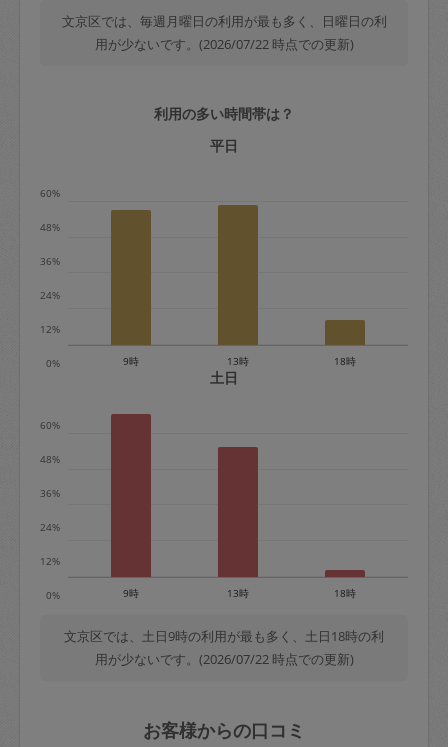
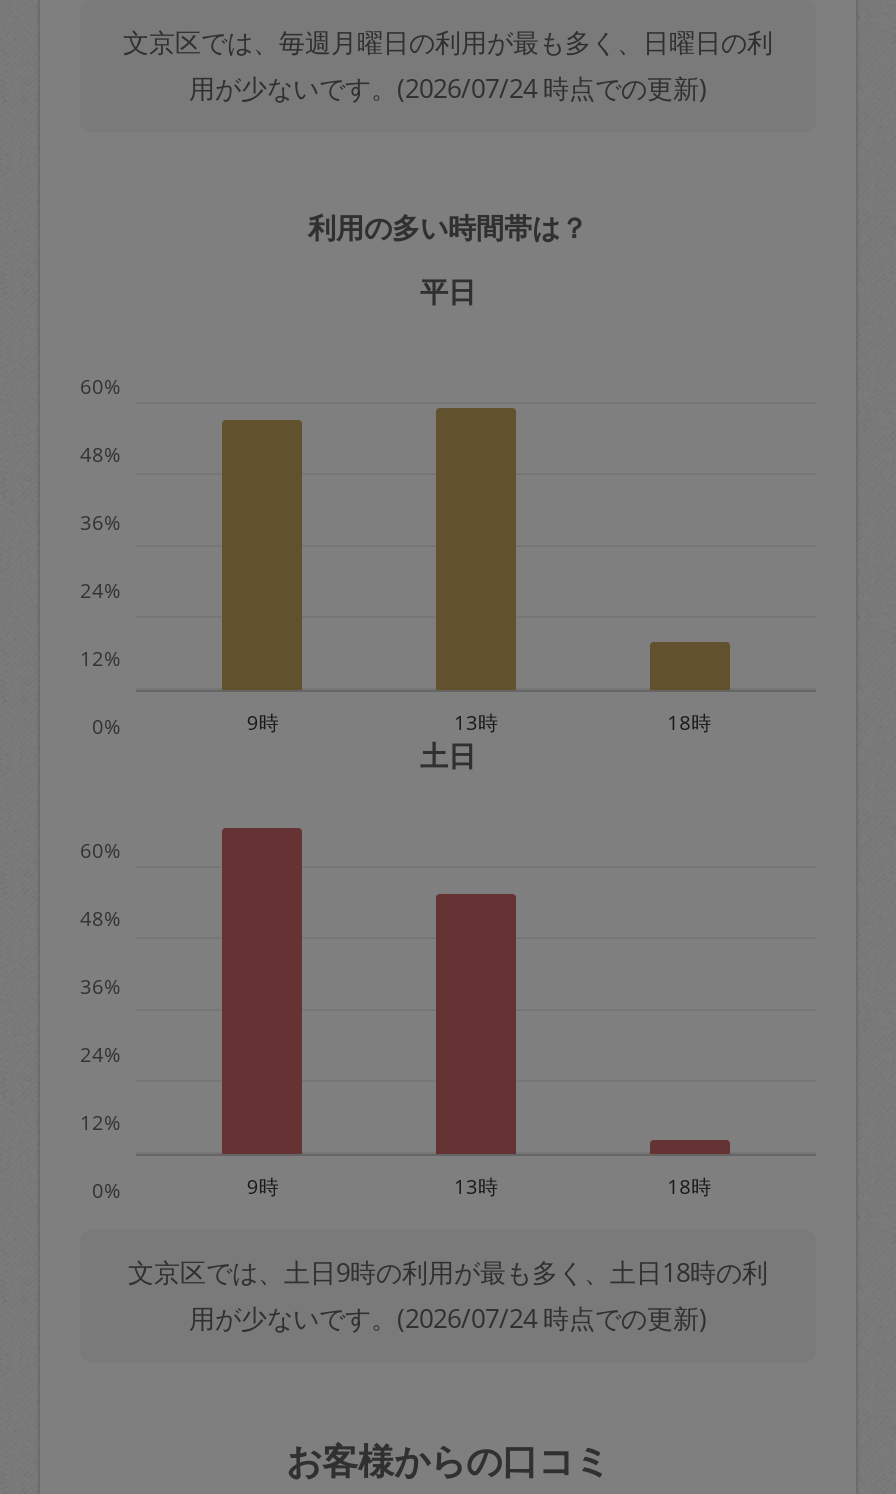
- 用が少ないです。(2026/07/22 時点での更新)
+ 用が少ないです。(2026/07/24 時点での更新)

- 用が少ないです。(2026/07/22 時点での更新)
+ 用が少ないです。(2026/07/24 時点での更新)
